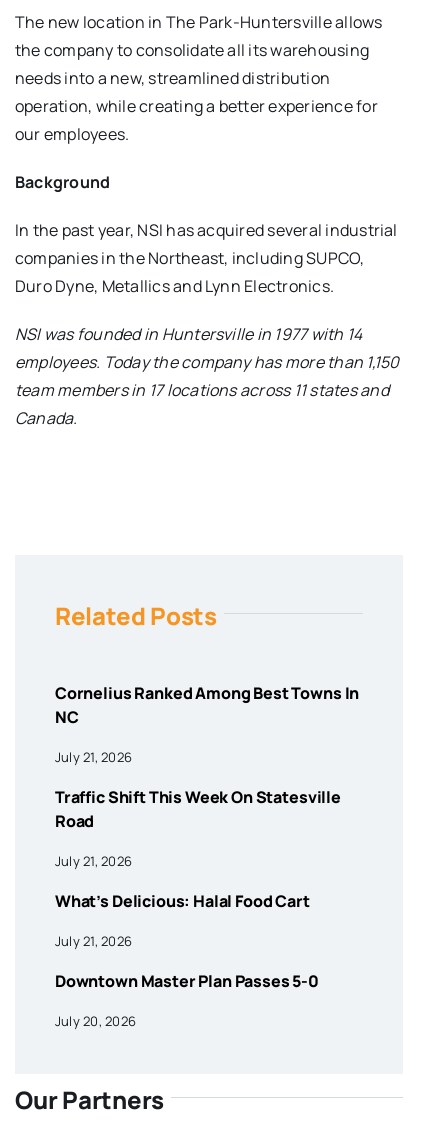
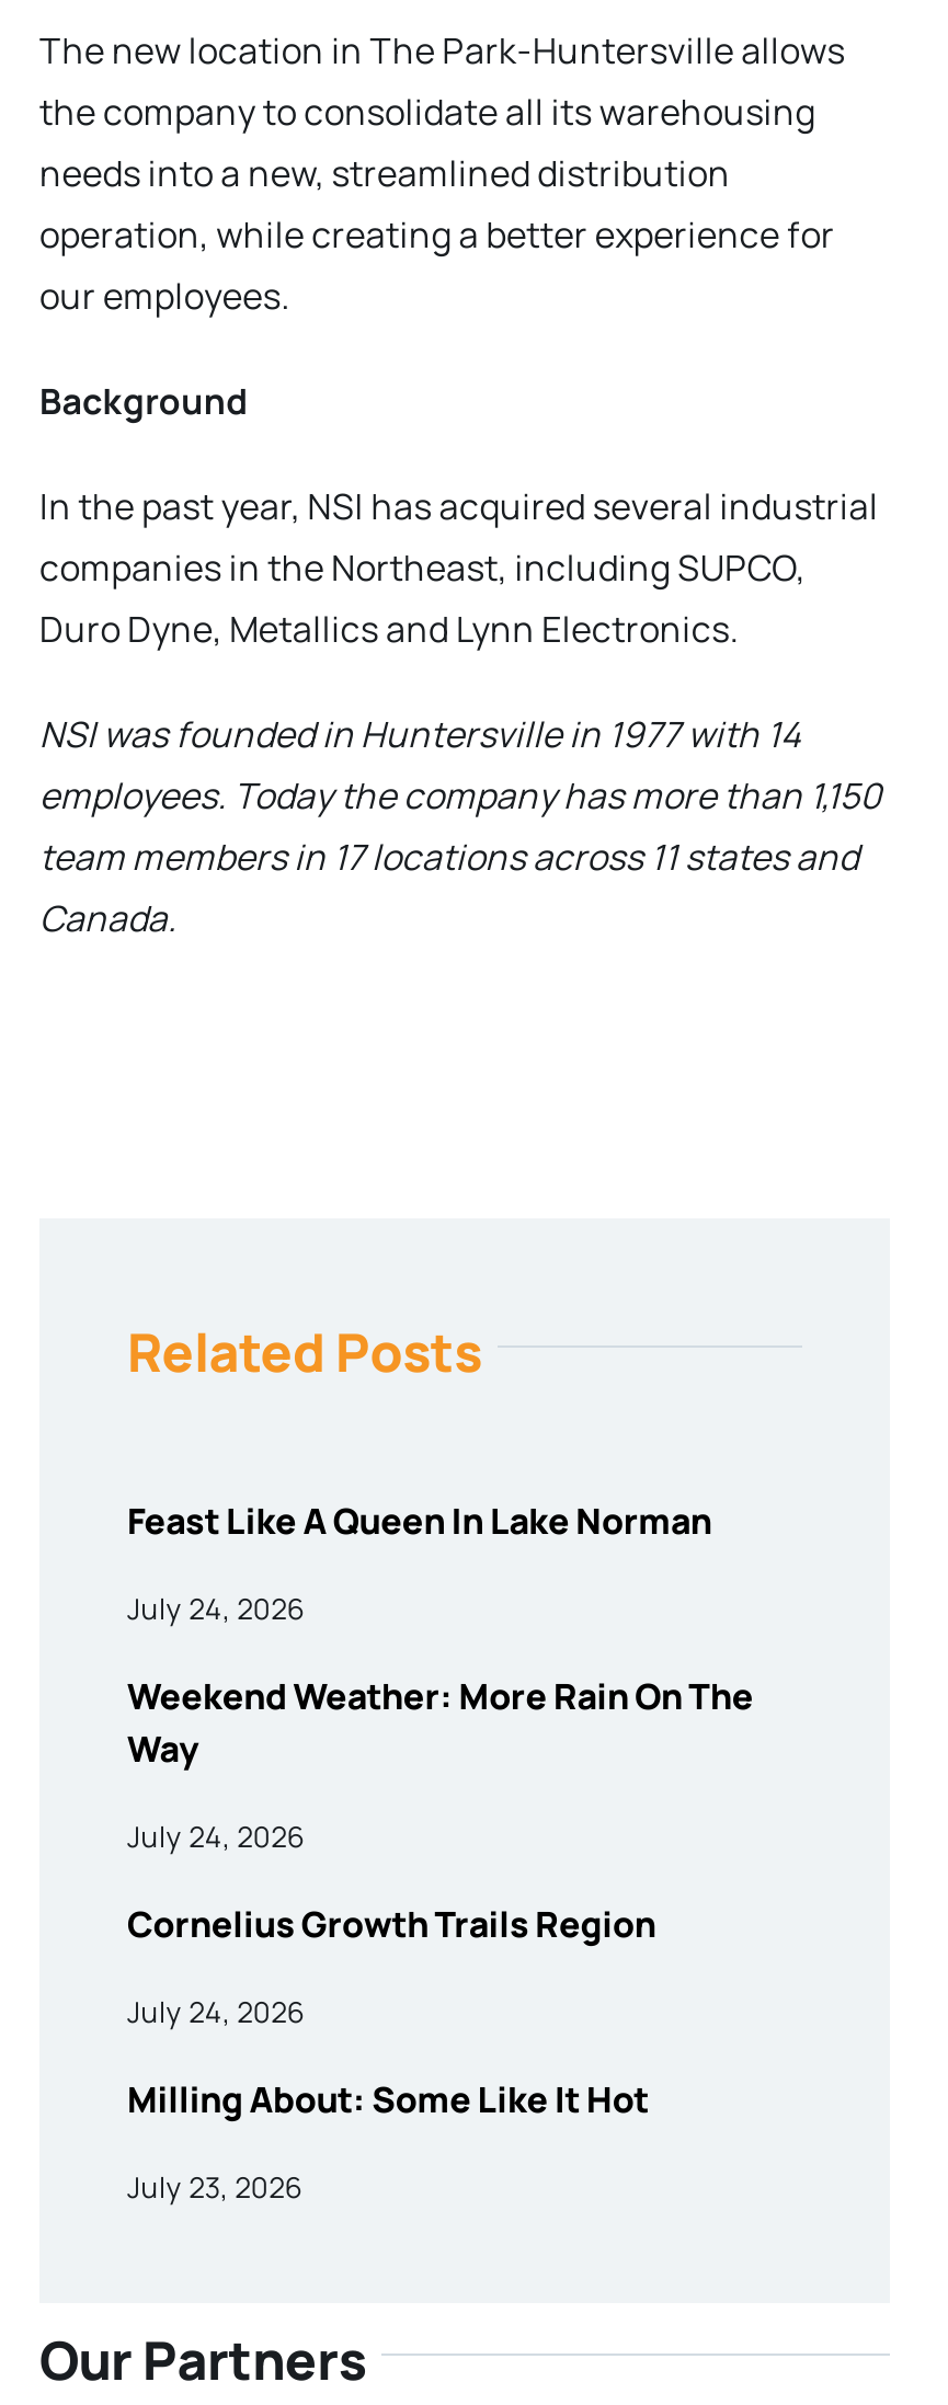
- Cornelius Ranked Among Best Towns In
- NC
+ Feast Like A Queen In Lake Norman

- July 21, 2026
+ July 24, 2026

- Traffic Shift This Week On Statesville
- Road
+ Weekend Weather: More Rain On The
+ Way

- July 21, 2026
+ July 24, 2026

- What’s Delicious: Halal Food Cart
+ Cornelius Growth Trails Region

- July 21, 2026
+ July 24, 2026

- Downtown Master Plan Passes 5-0
+ Milling About: Some Like It Hot

- July 20, 2026
+ July 23, 2026
